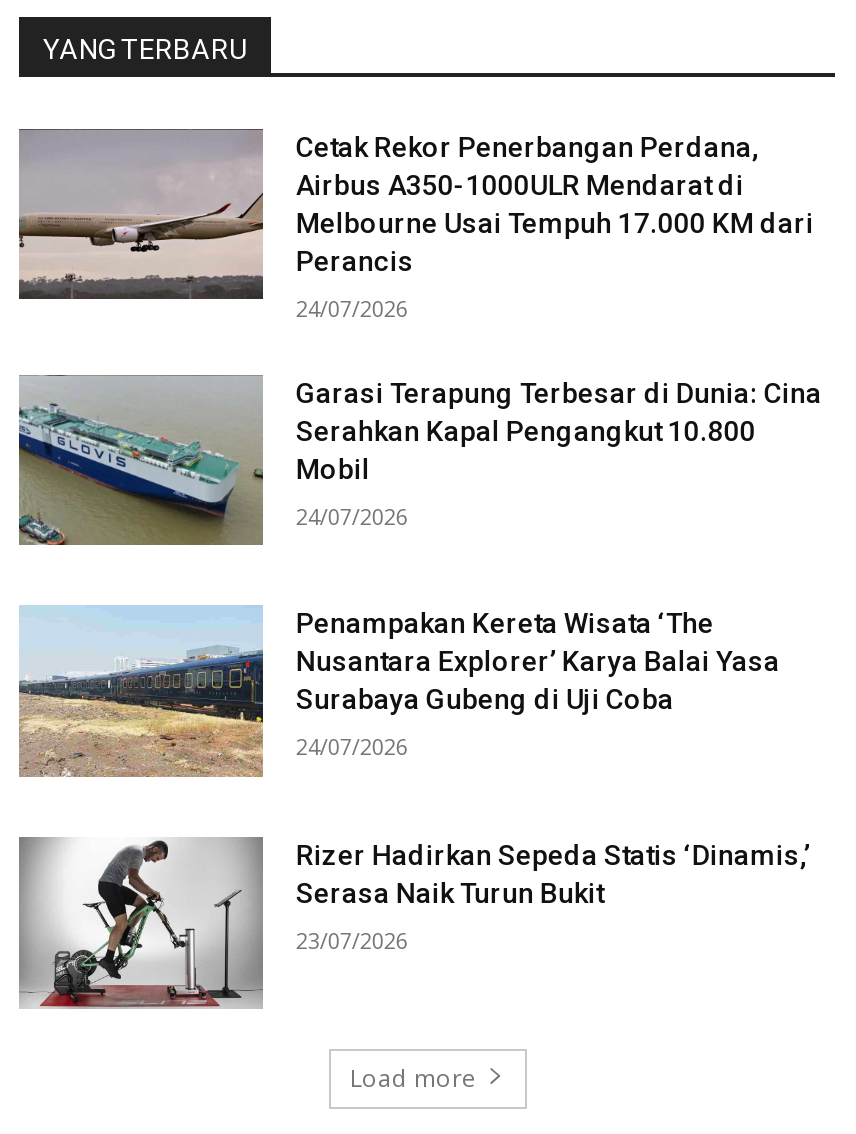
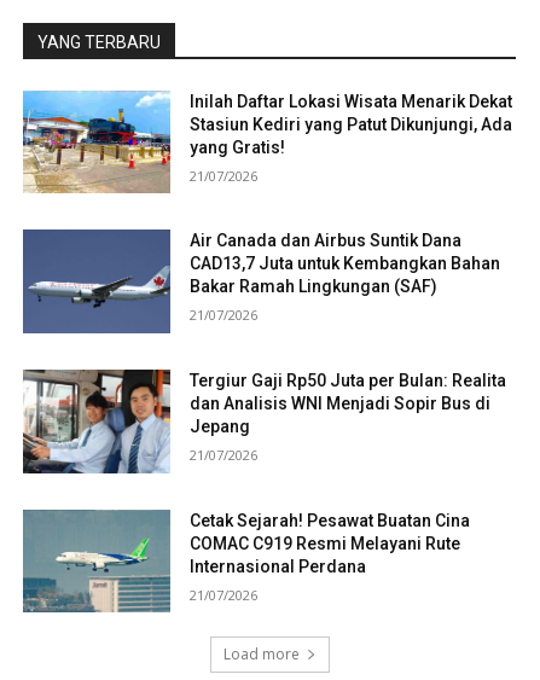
- [image]
- Cetak Rekor Penerbangan Perdana,
- Airbus A350-1000ULR Mendarat di
- Melbourne Usai Tempuh 17.000 KM dari
- Perancis
+ [image]
+ Inilah Daftar Lokasi Wisata Menarik Dekat
+ Stasiun Kediri yang Patut Dikunjungi, Ada
+ yang Gratis!

- 24/07/2026
+ 21/07/2026

- [image]
- Garasi Terapung Terbesar di Dunia: Cina
- Serahkan Kapal Pengangkut 10.800
- Mobil
+ [image]
+ Air Canada dan Airbus Suntik Dana
+ CAD13,7 Juta untuk Kembangkan Bahan
+ Bakar Ramah Lingkungan (SAF)

- 24/07/2026
+ 21/07/2026

- [image]
- Penampakan Kereta Wisata ‘The
- Nusantara Explorer’ Karya Balai Yasa
- Surabaya Gubeng di Uji Coba
+ [image]
+ Tergiur Gaji Rp50 Juta per Bulan: Realita
+ dan Analisis WNI Menjadi Sopir Bus di
+ Jepang

- 24/07/2026
+ 21/07/2026

- [image]
- Rizer Hadirkan Sepeda Statis ‘Dinamis,’
- Serasa Naik Turun Bukit
+ [image]
+ Cetak Sejarah! Pesawat Buatan Cina
+ COMAC C919 Resmi Melayani Rute
+ Internasional Perdana

- 23/07/2026
+ 21/07/2026
